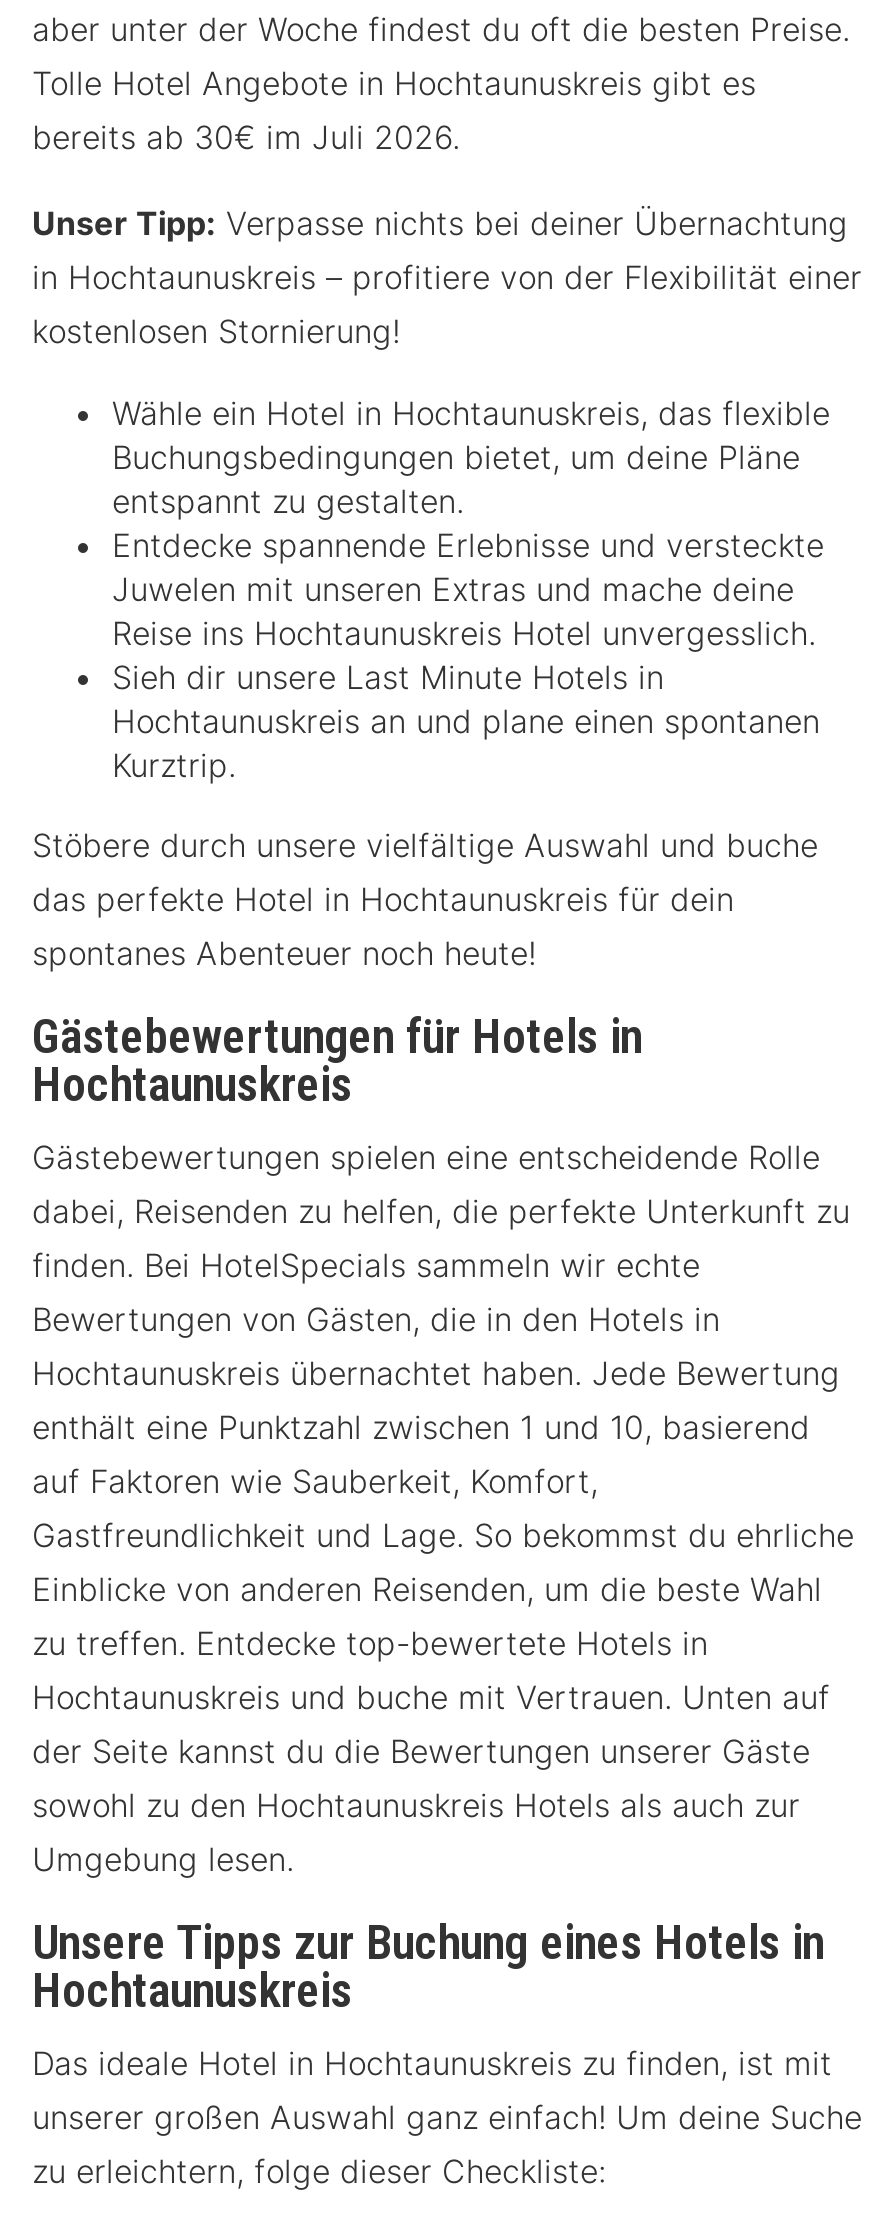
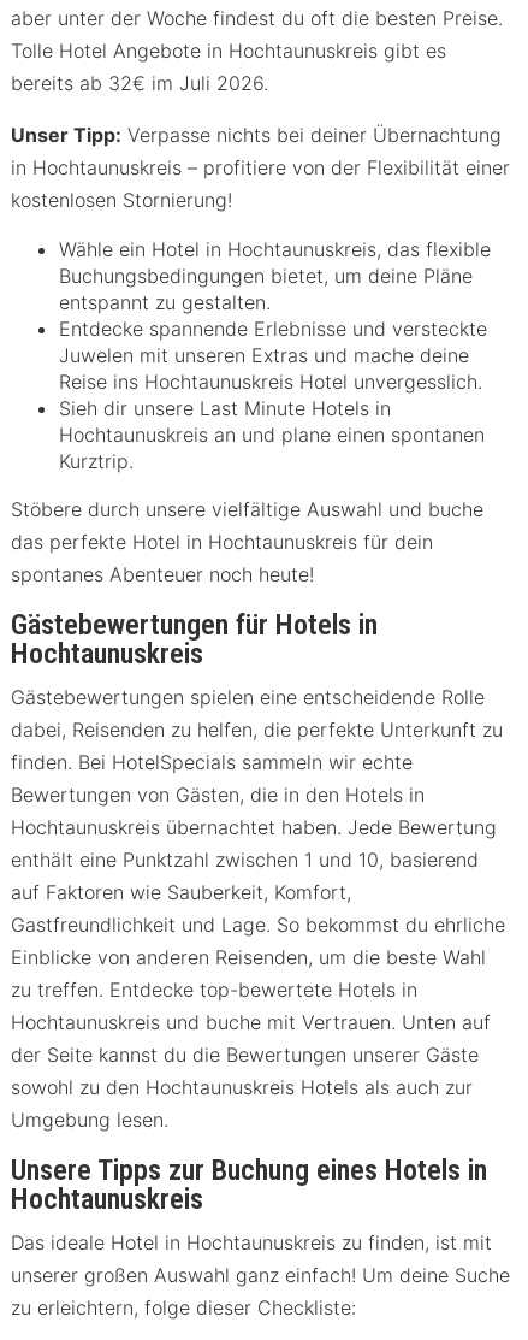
- bereits ab 30€ im Juli 2026.
+ bereits ab 32€ im Juli 2026.
